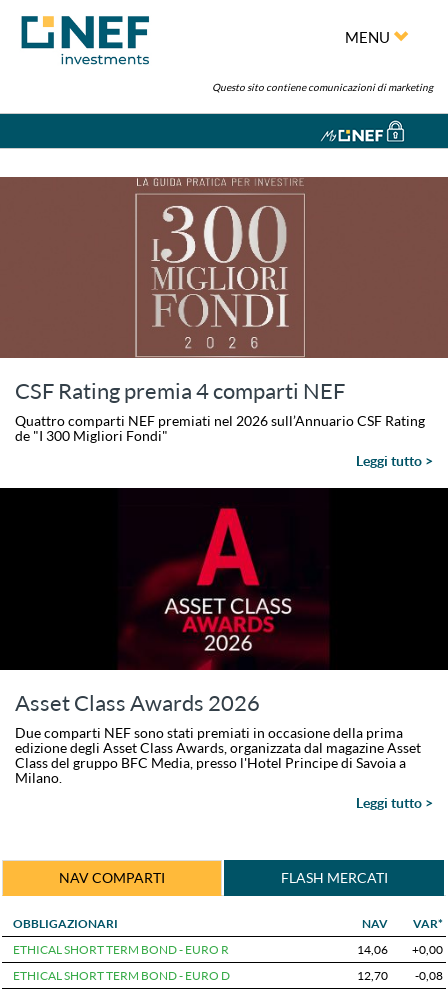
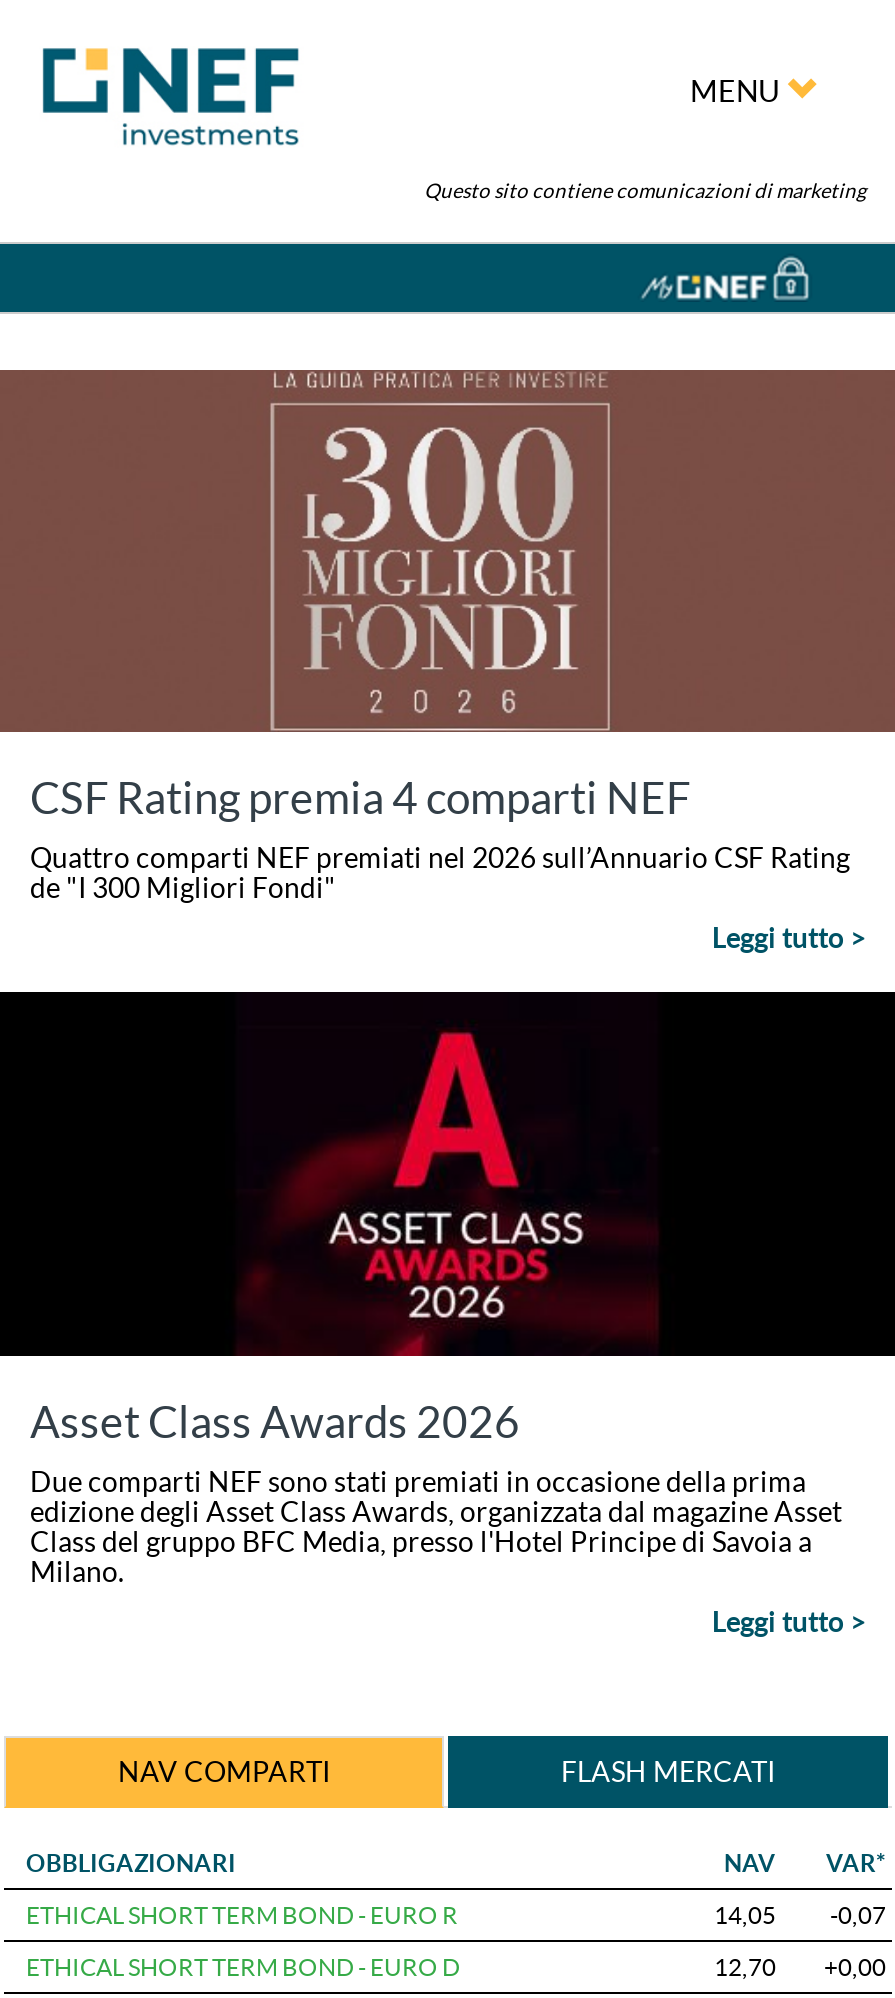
- 14,06
+ 14,05

- +0,00
+ -0,07

- 12,70 -0,08
+ 12,70 +0,00
